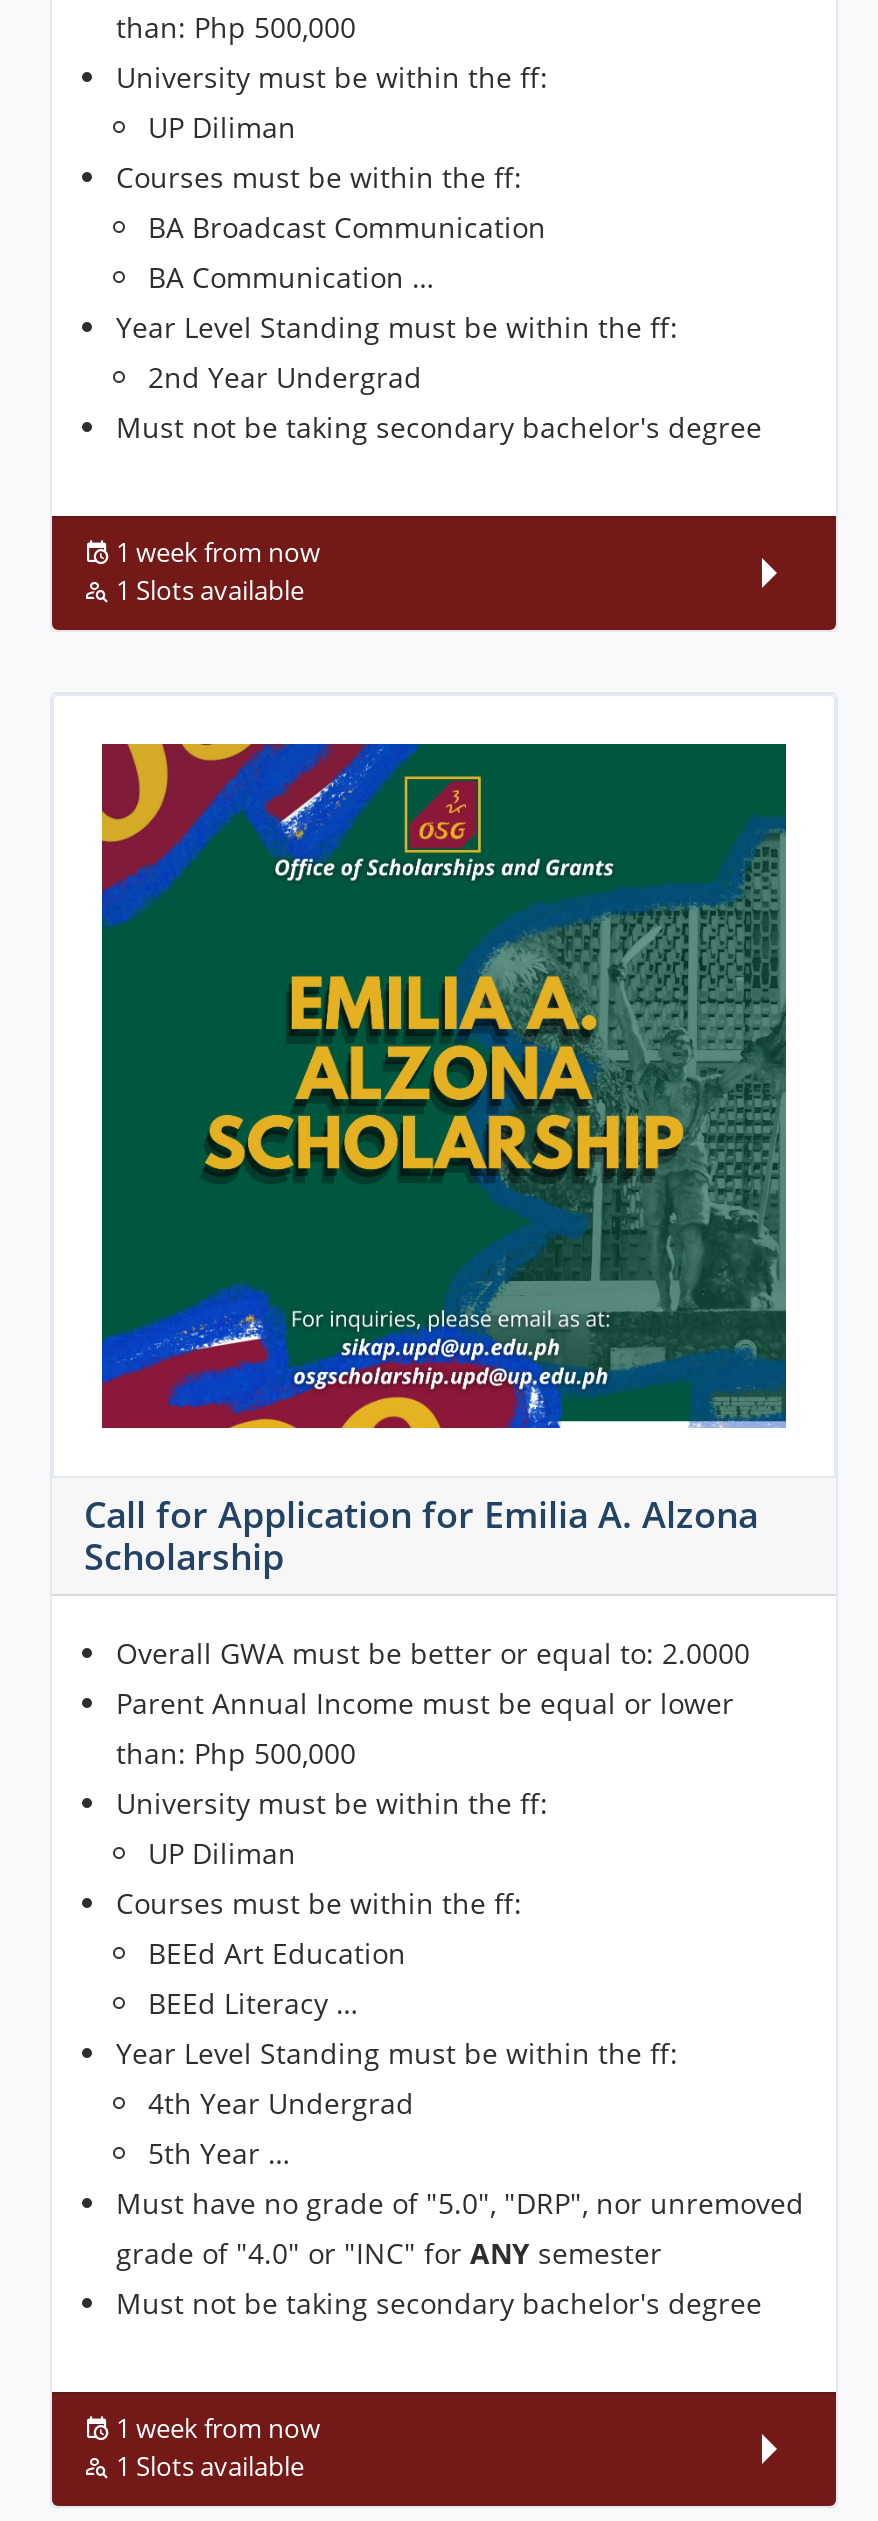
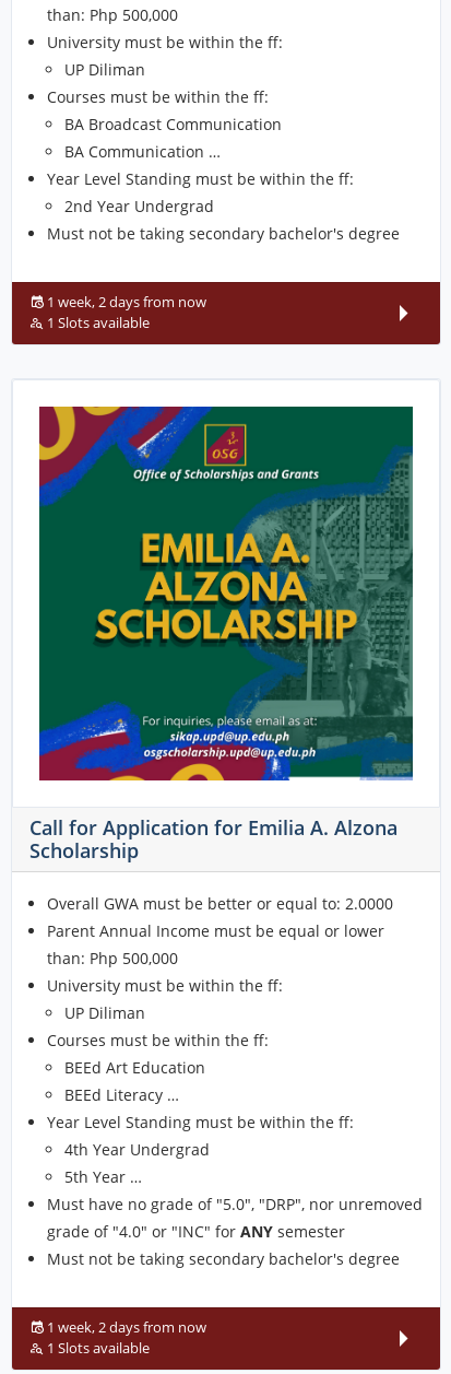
- 1 week from now
+ 1 week, 2 days from now

- 1 week from now
+ 1 week, 2 days from now
